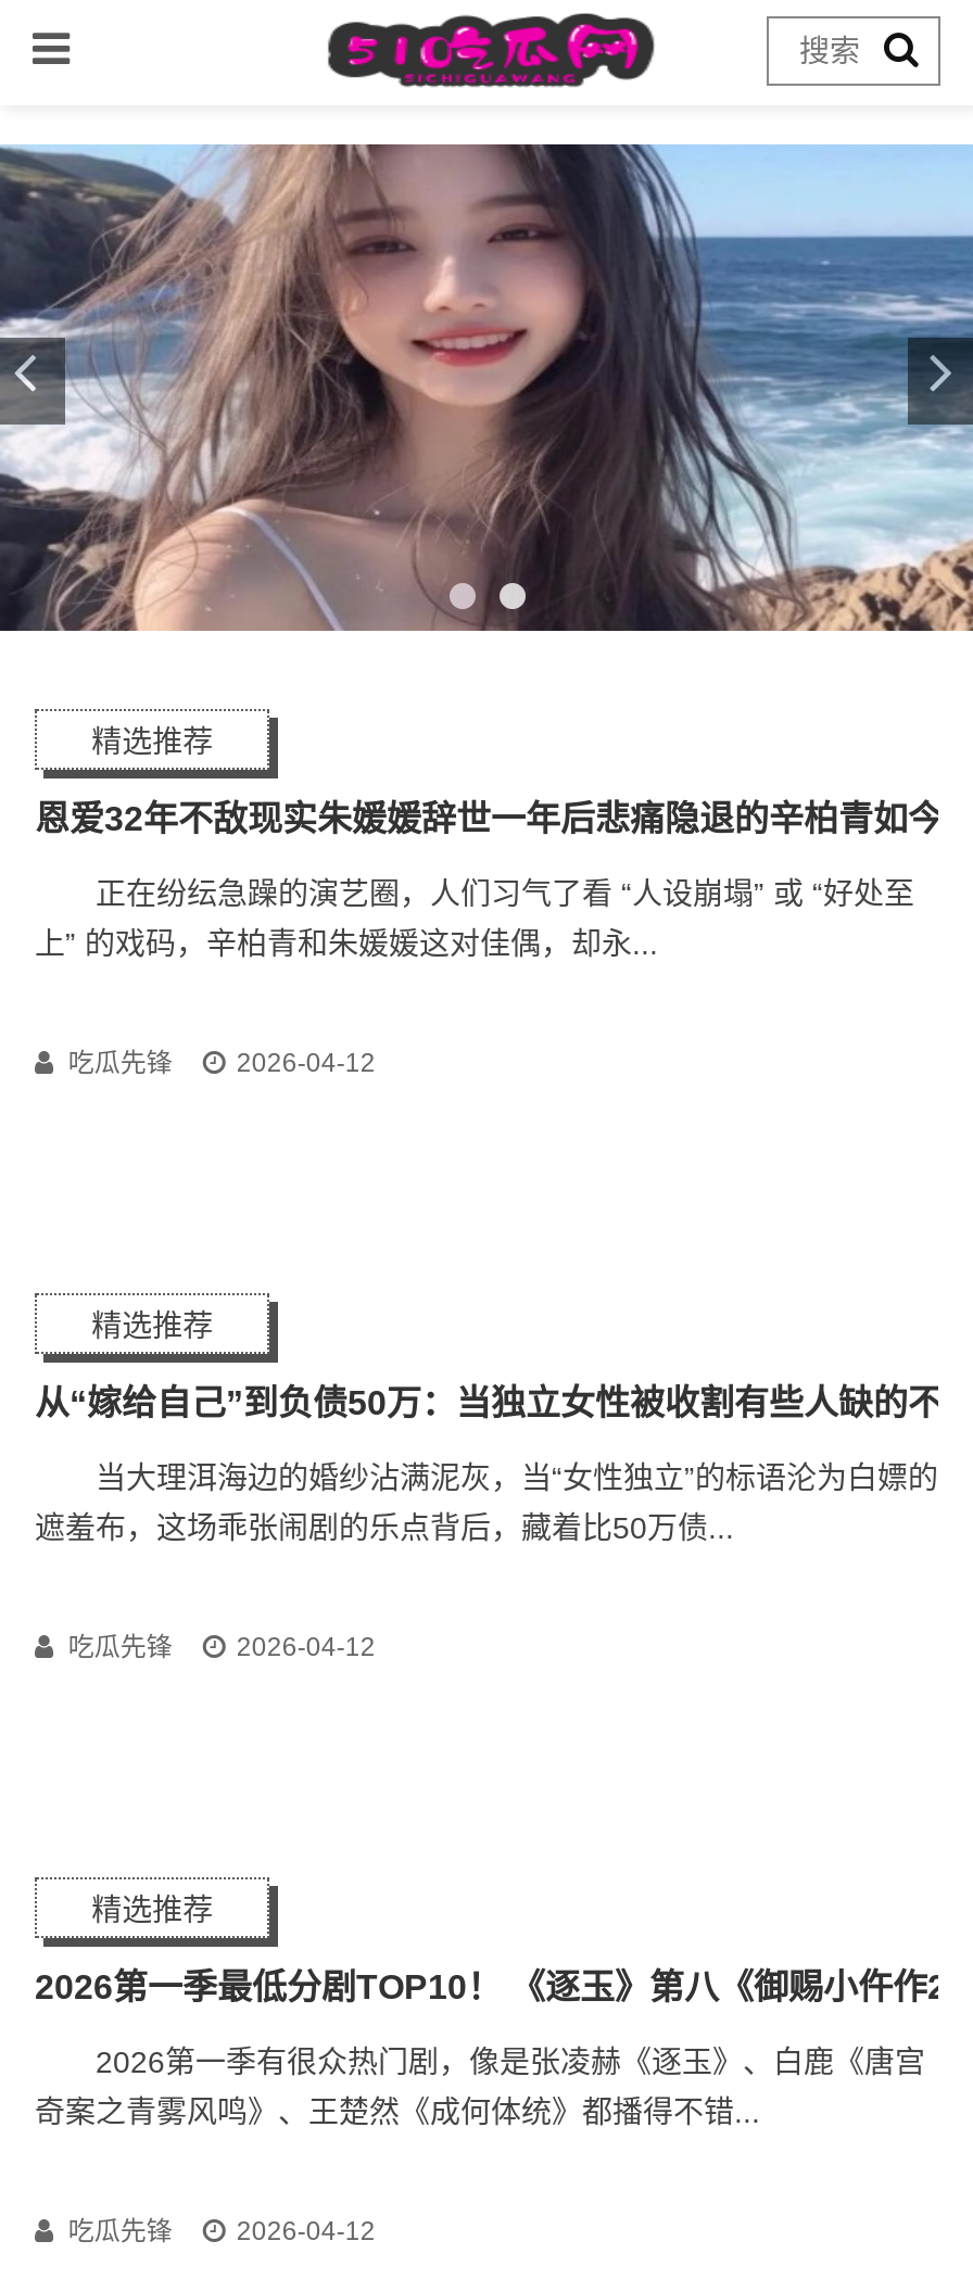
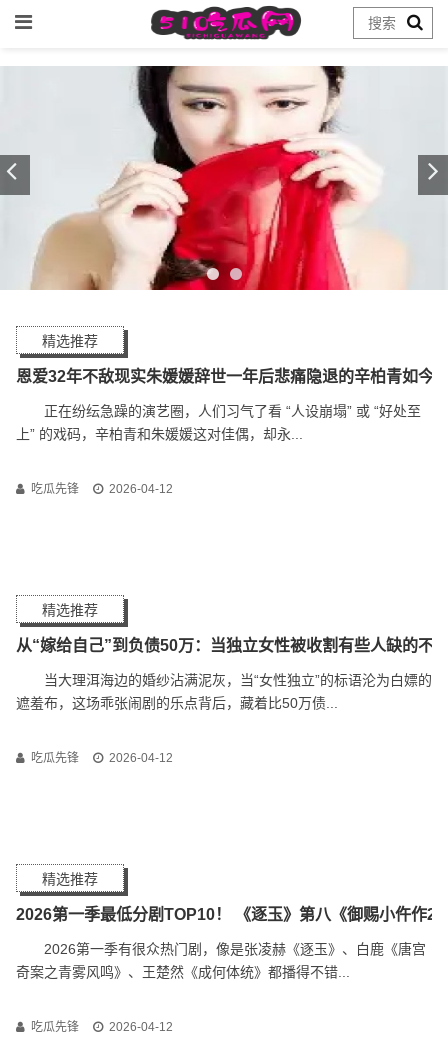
- [image]
+ [image]
